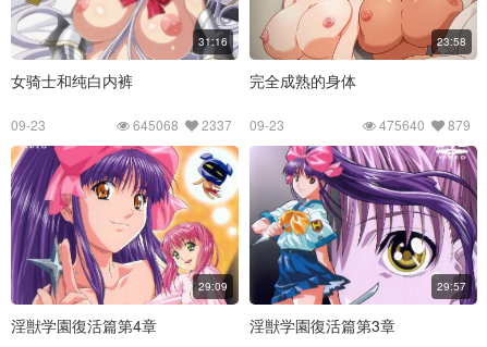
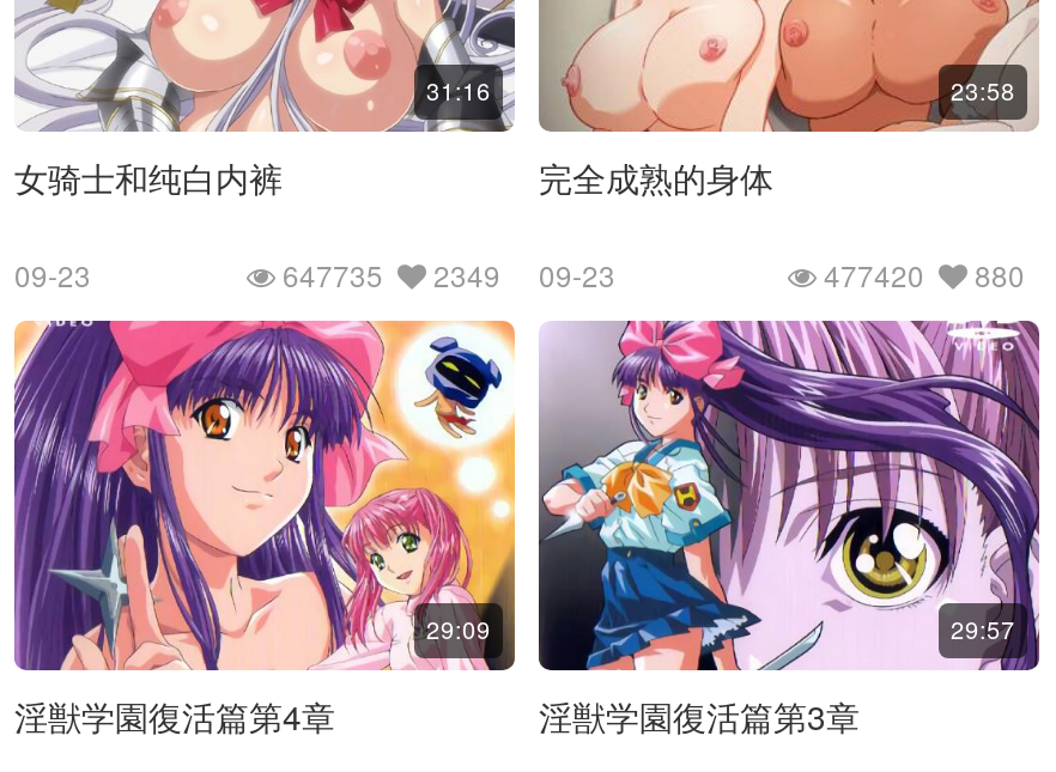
- 645068
+ 647735

- 2337
+ 2349

- 475640
+ 477420

- 879
+ 880
